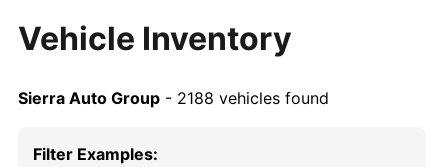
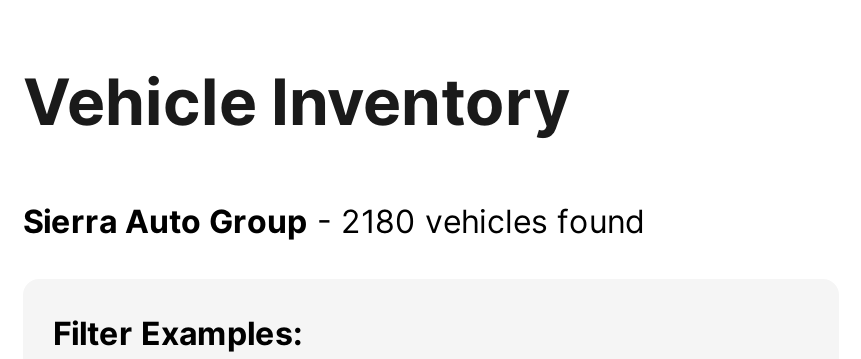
- Sierra Auto Group - 2188 vehicles found
+ Sierra Auto Group - 2180 vehicles found
